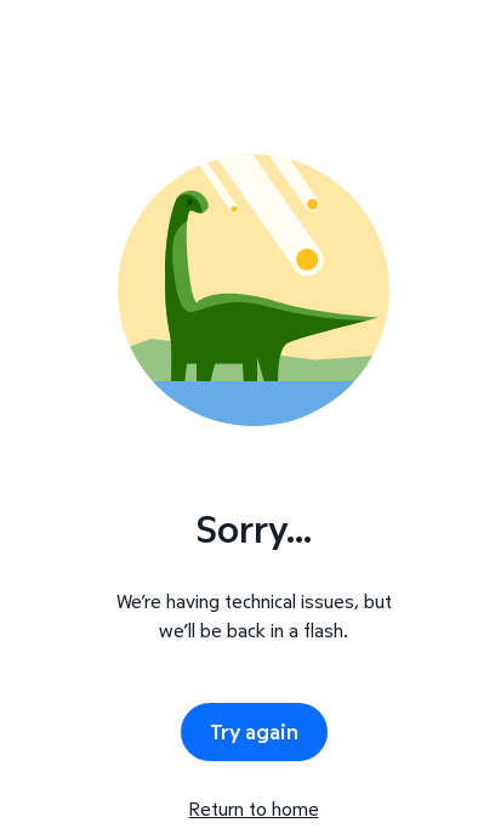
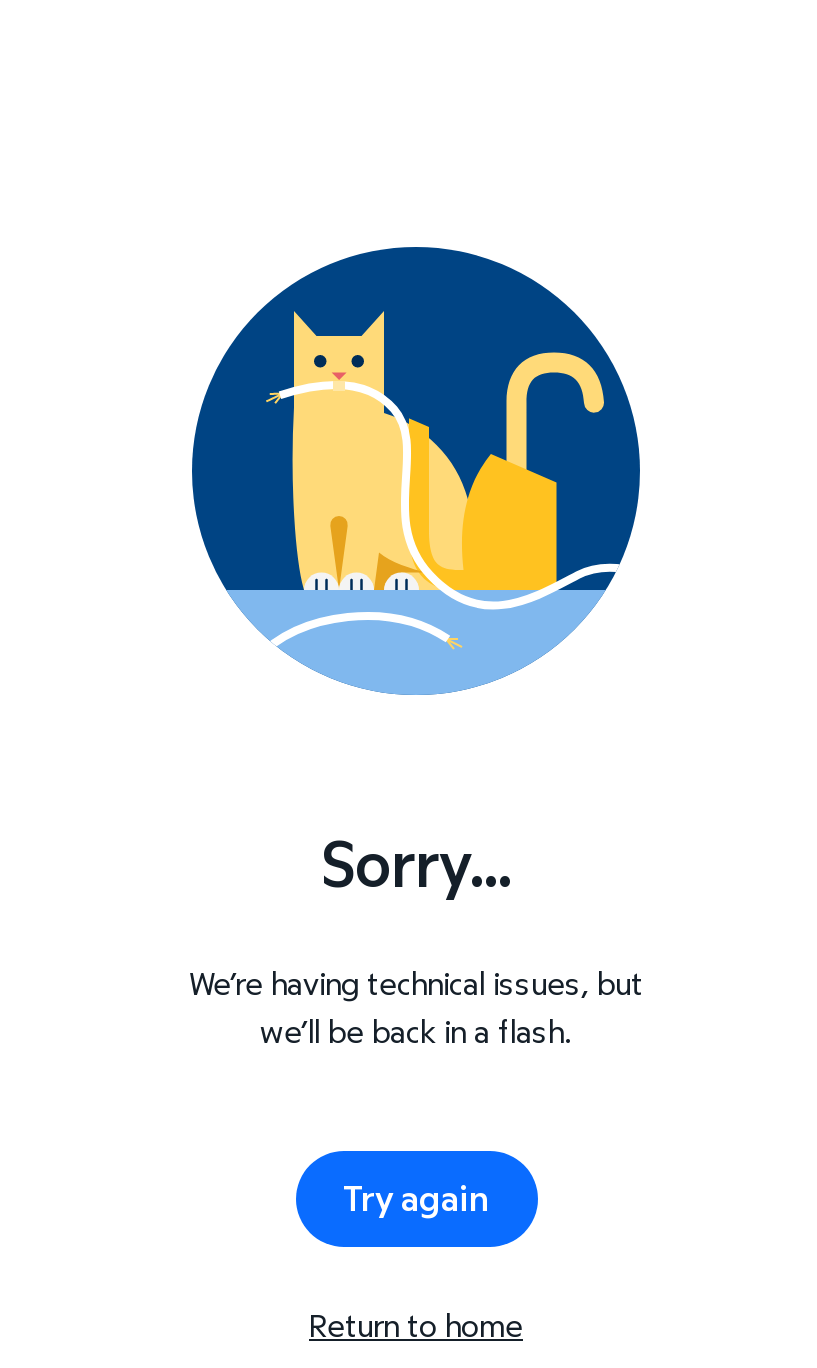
- [image]
+ [image]
